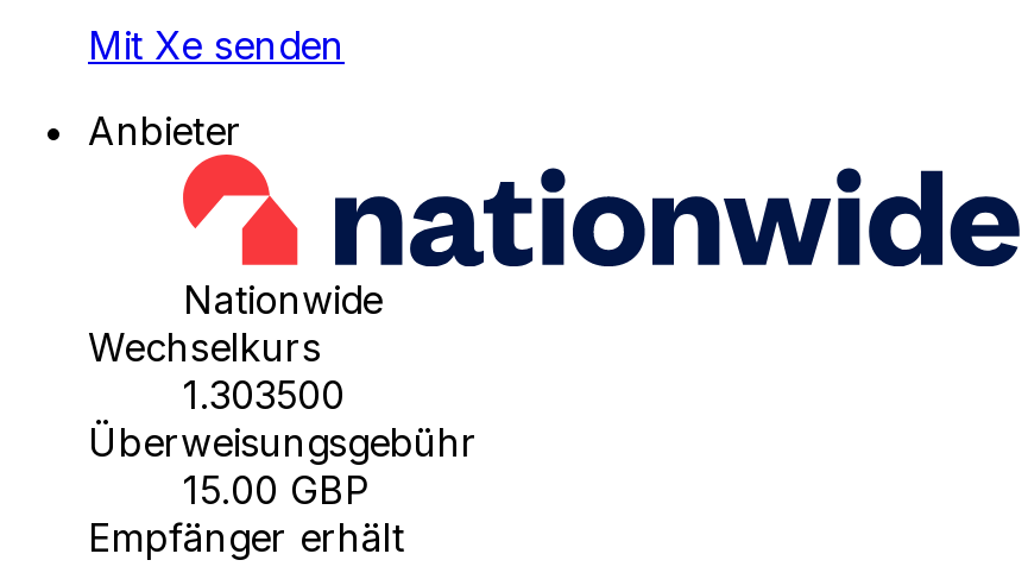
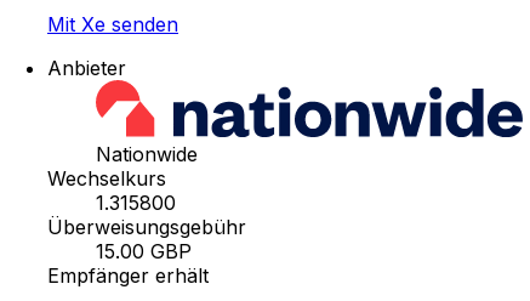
- 1.303500
+ 1.315800
